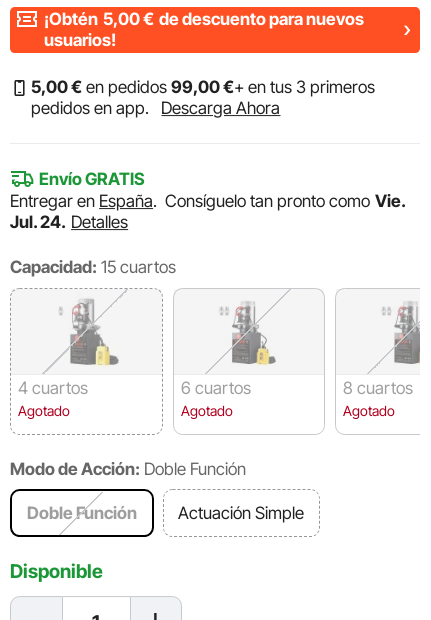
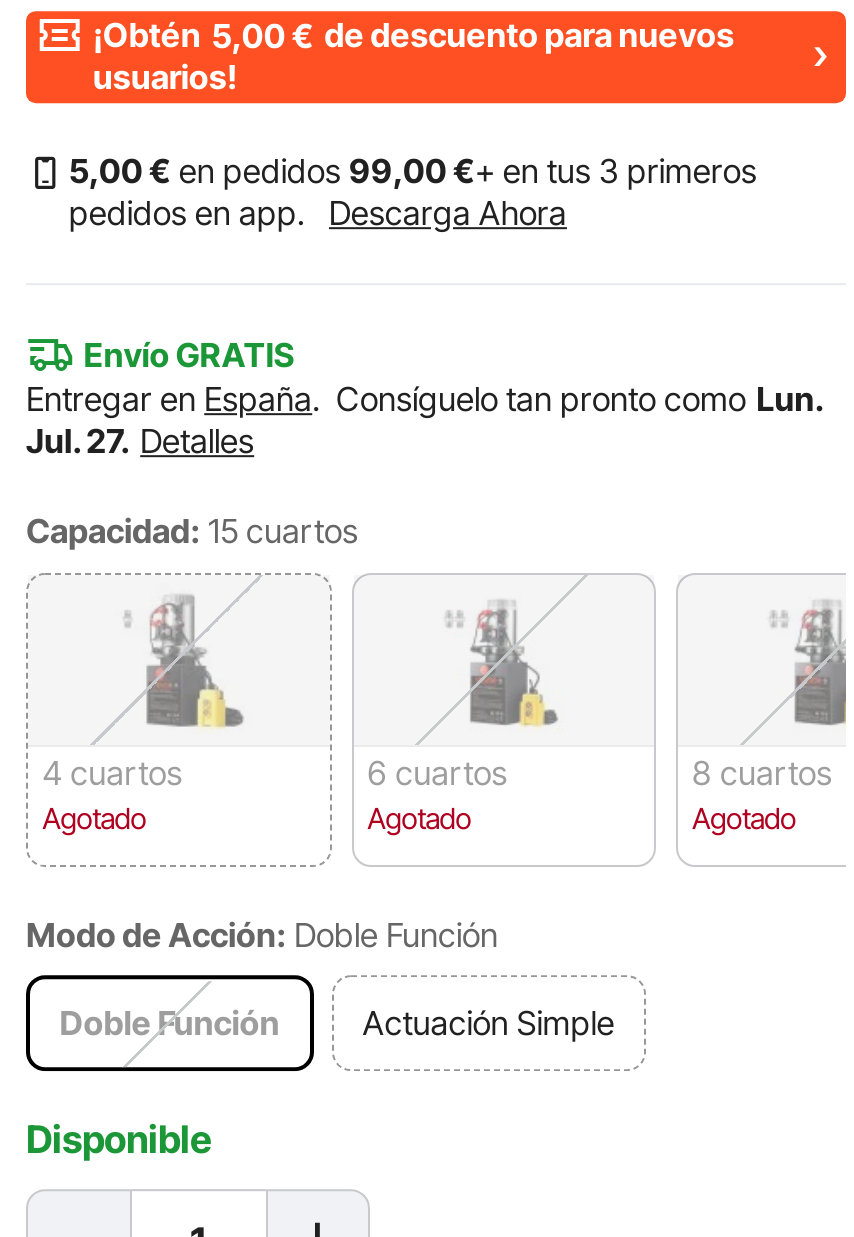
- Entregar en España. Consíguelo tan pronto como Vie.
+ Entregar en España. Consíguelo tan pronto como Lun.

- Jul. 24. Detalles
+ Jul. 27. Detalles
